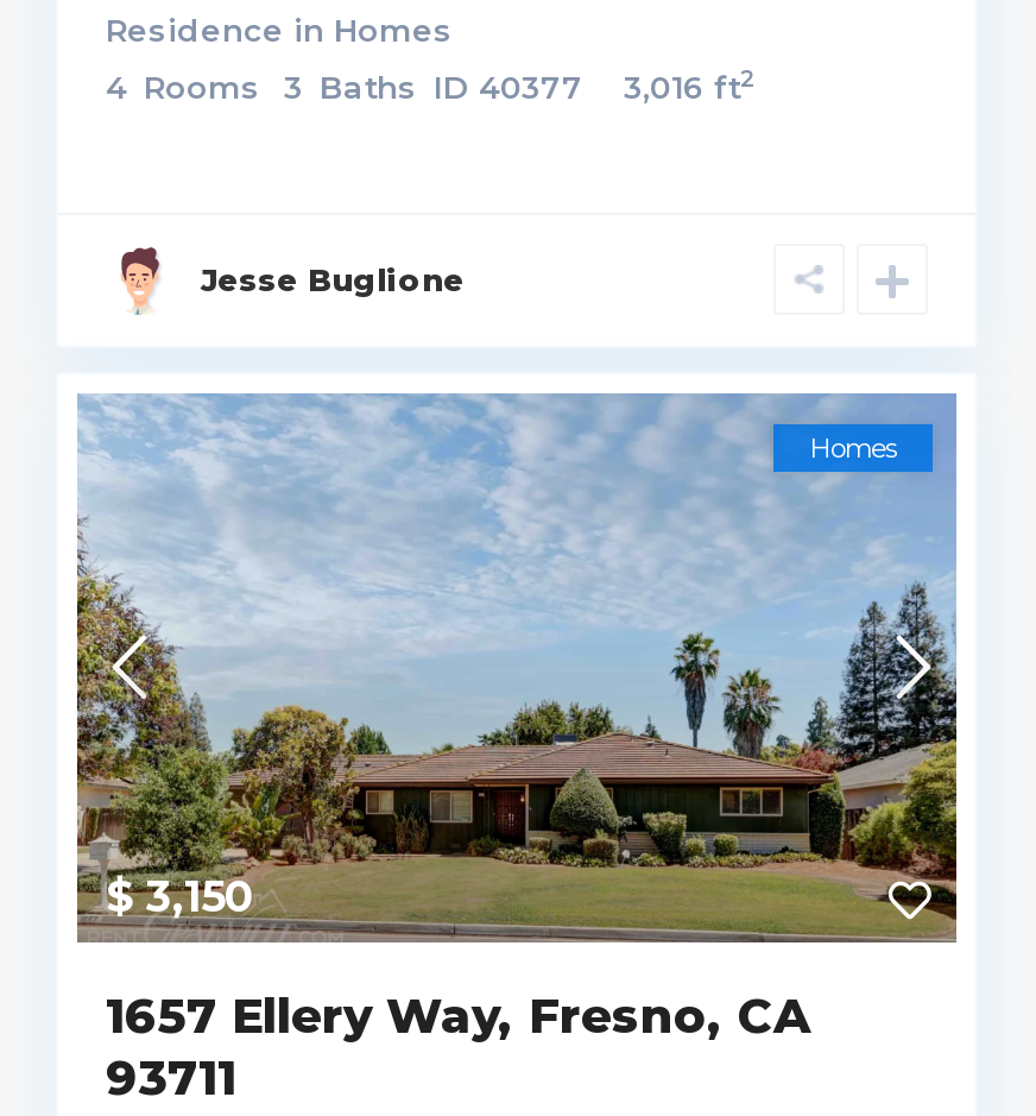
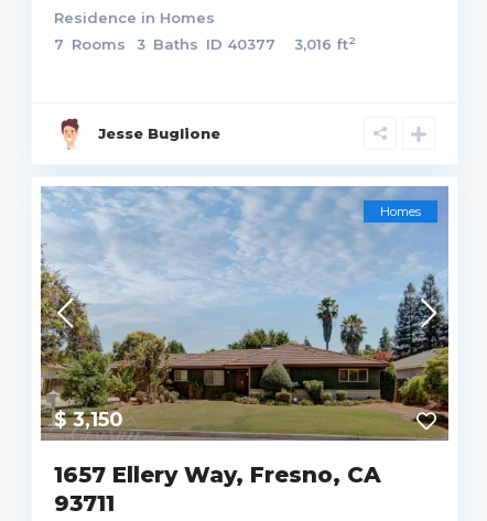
- 4 Rooms 3 Baths ID 40377 3,016 ft2
+ 7 Rooms 3 Baths ID 40377 3,016 ft2
